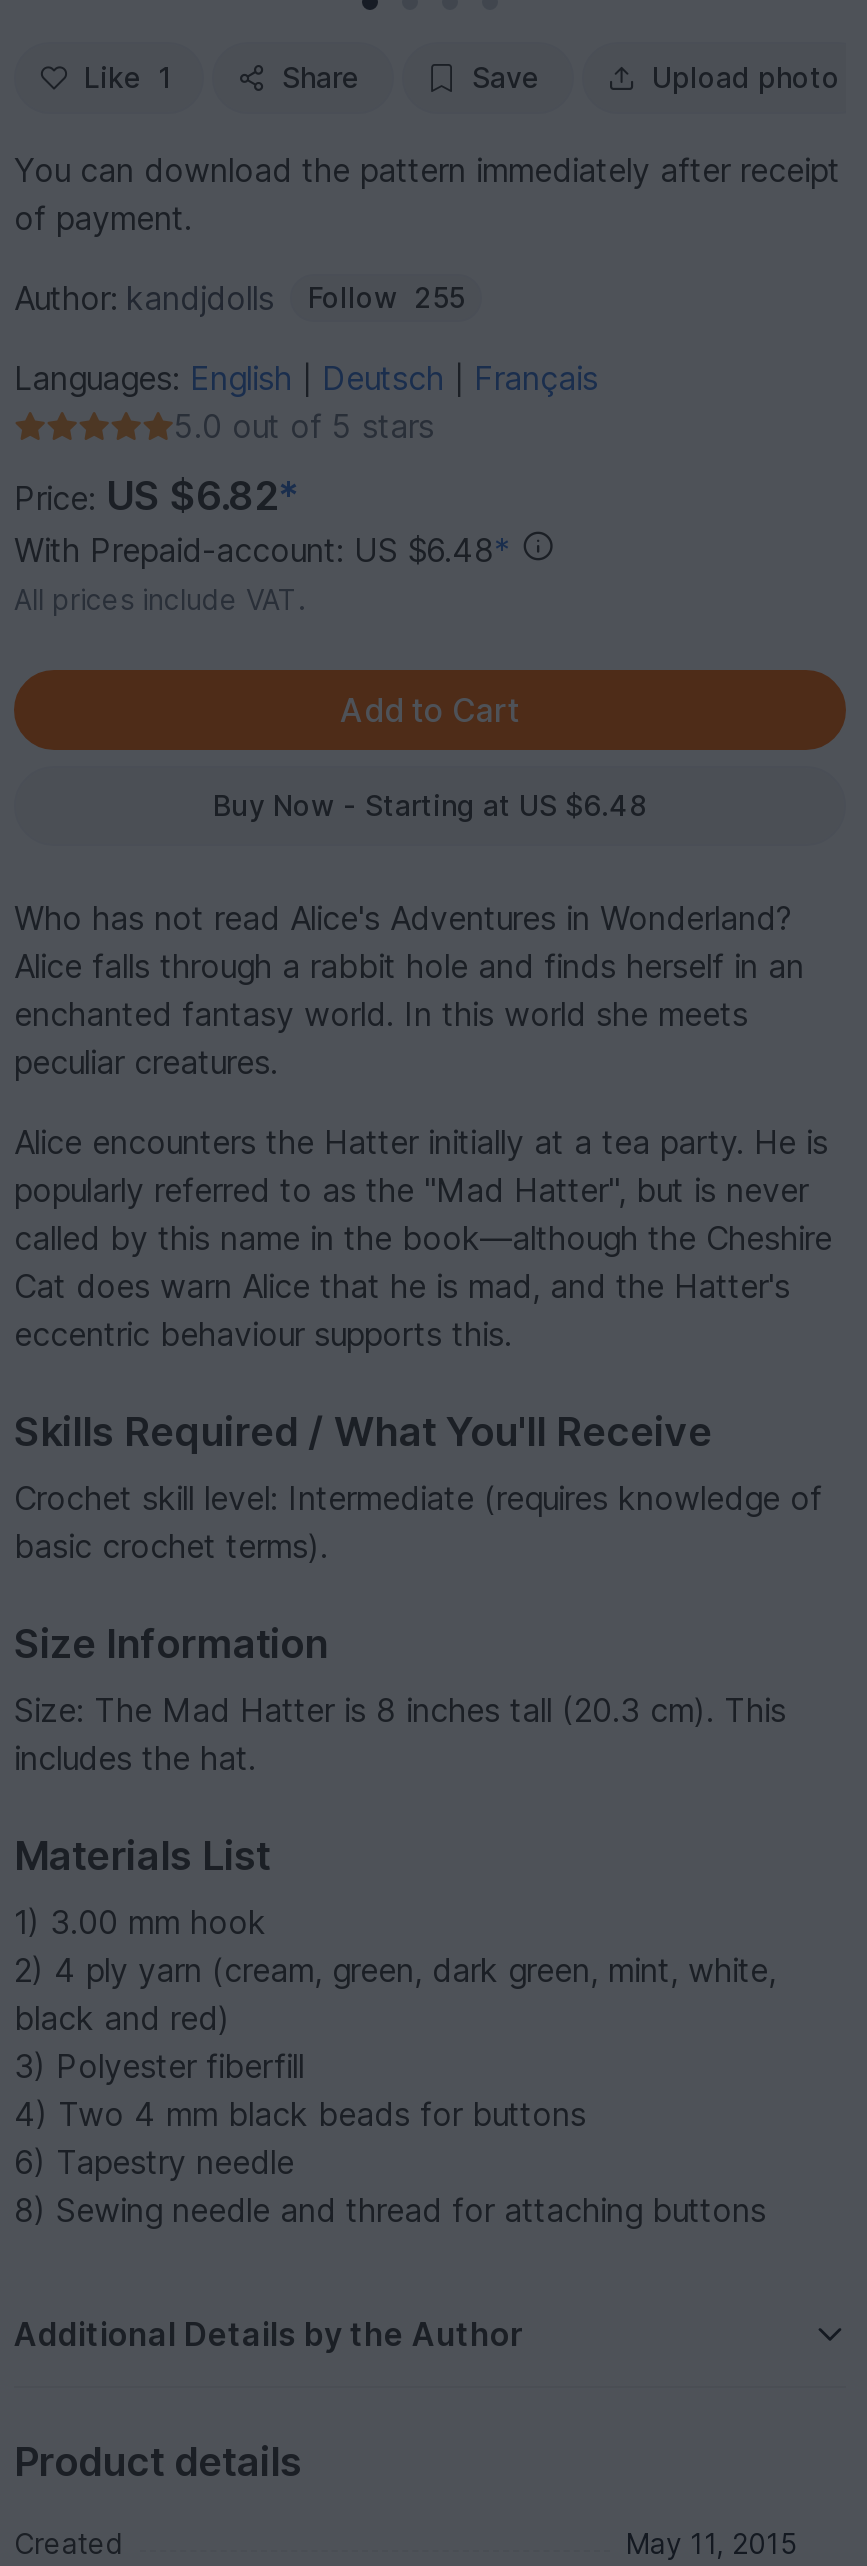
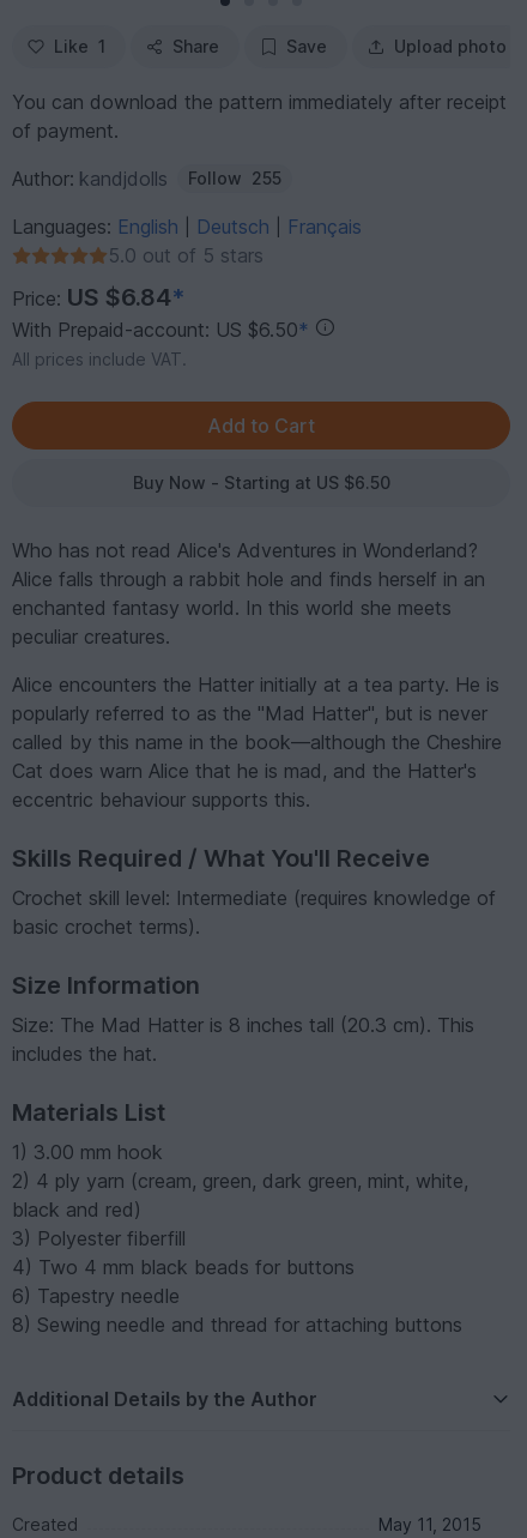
- Price: US $6.82*
+ Price: US $6.84*

- With Prepaid-account: US $6.48*
+ With Prepaid-account: US $6.50*

- Buy Now - Starting at US $6.48
+ Buy Now - Starting at US $6.50
